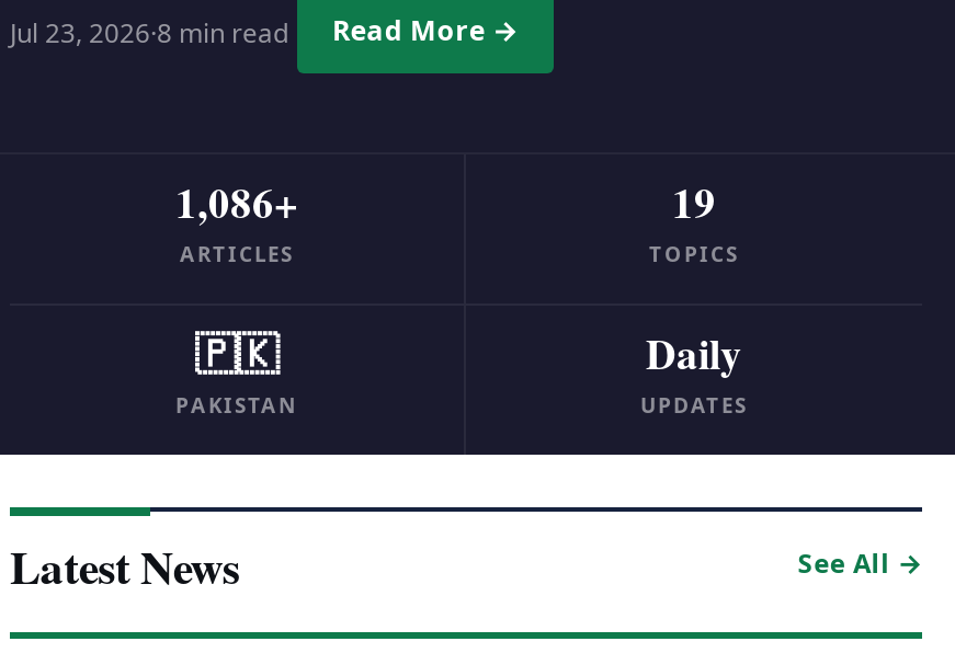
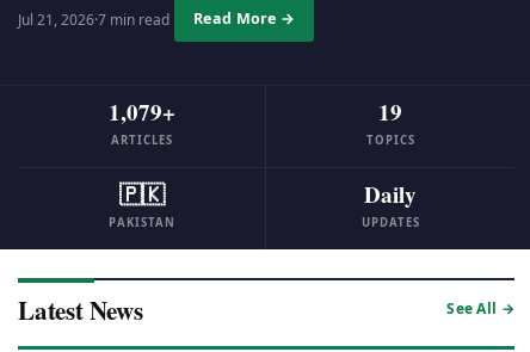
- Jul 23, 2026·8 min read
+ Jul 21, 2026·7 min read

- 1,086+
+ 1,079+
